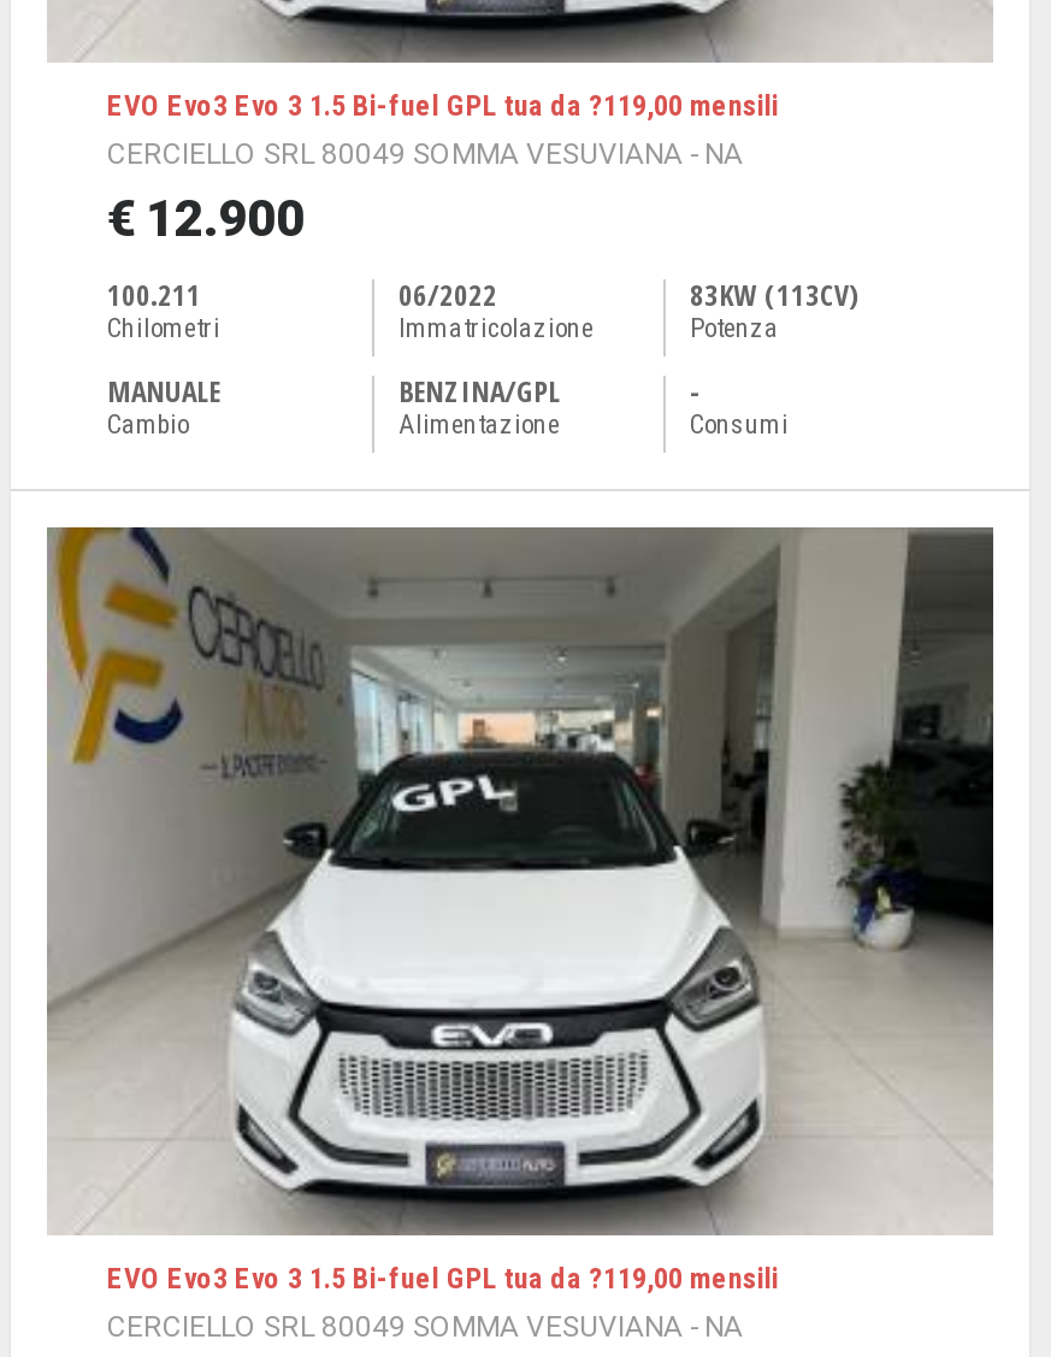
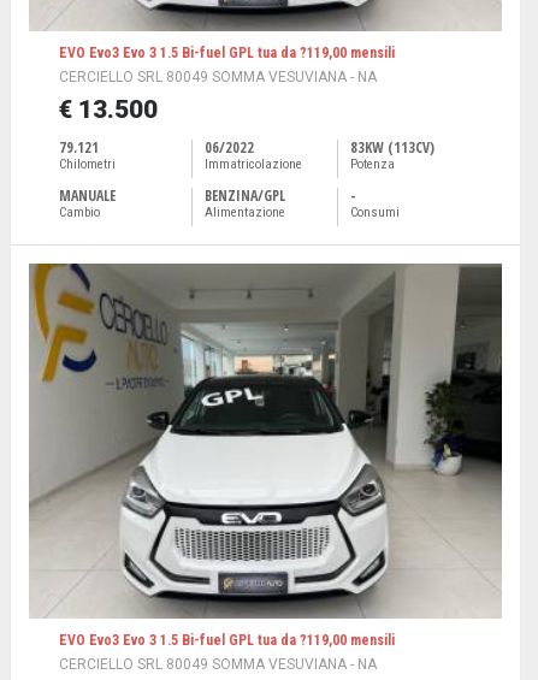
- € 12.900
+ € 13.500

- 100.211
+ 79.121
